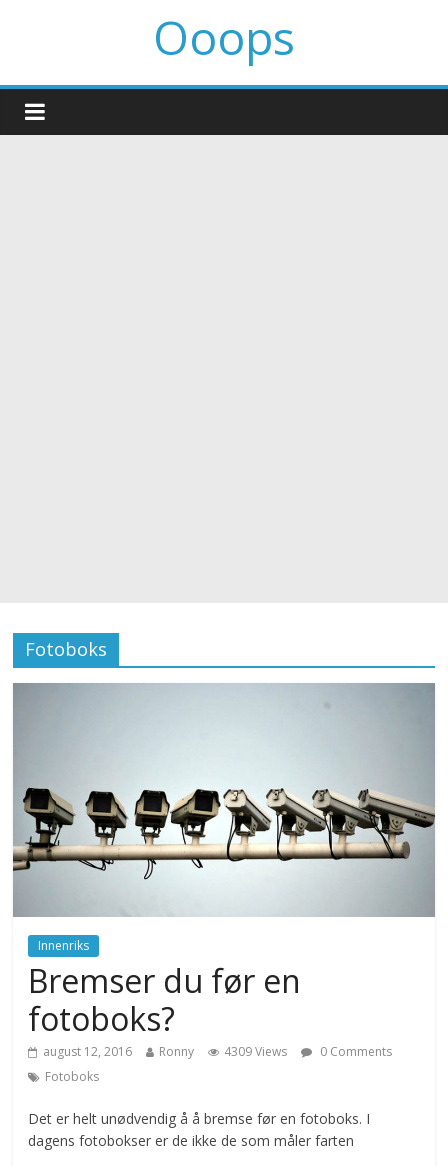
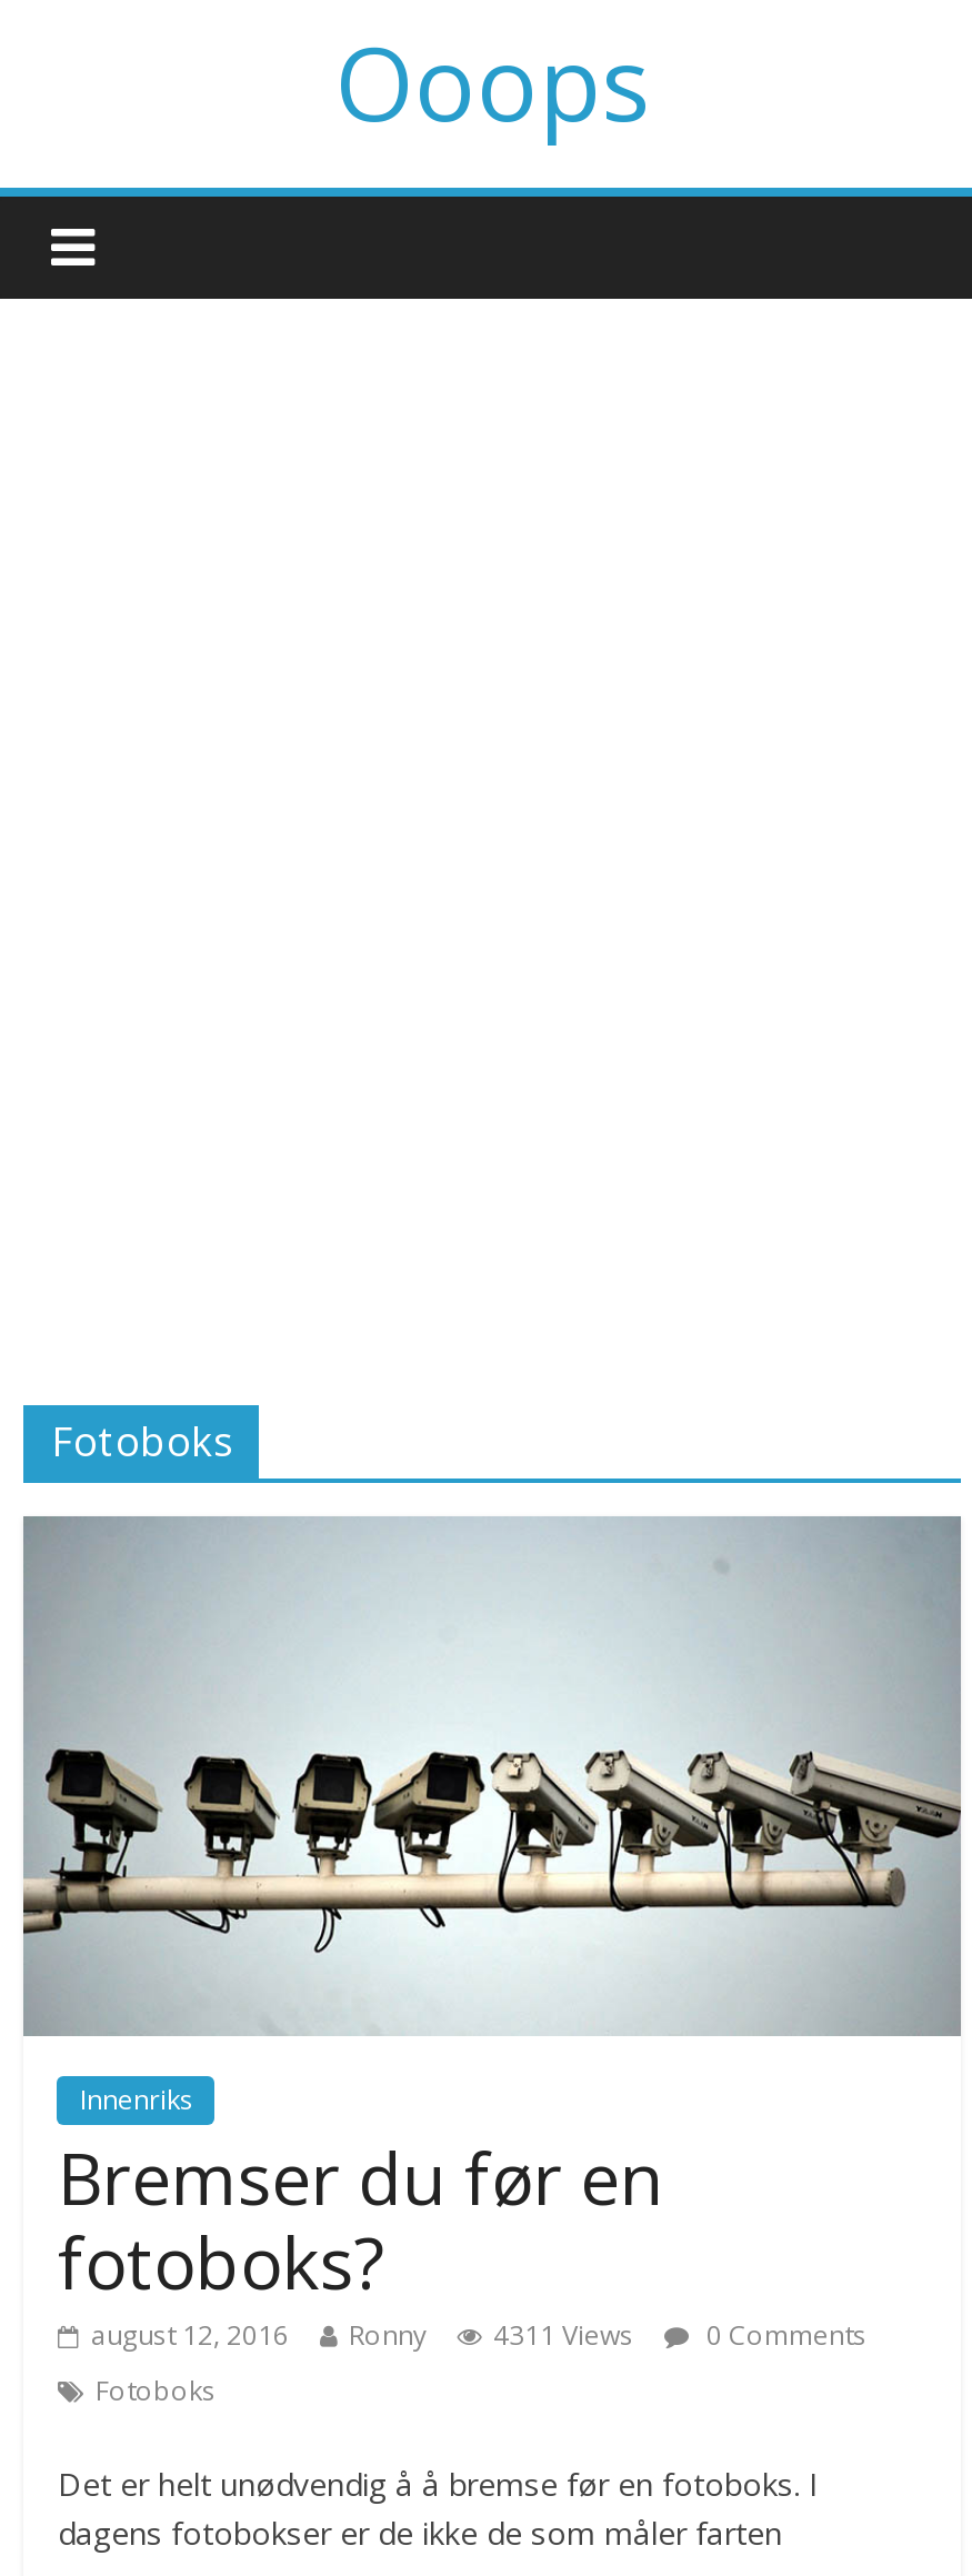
- august 12, 2016 Ronny 4309 Views 0 Comments
+ august 12, 2016 Ronny 4311 Views 0 Comments
